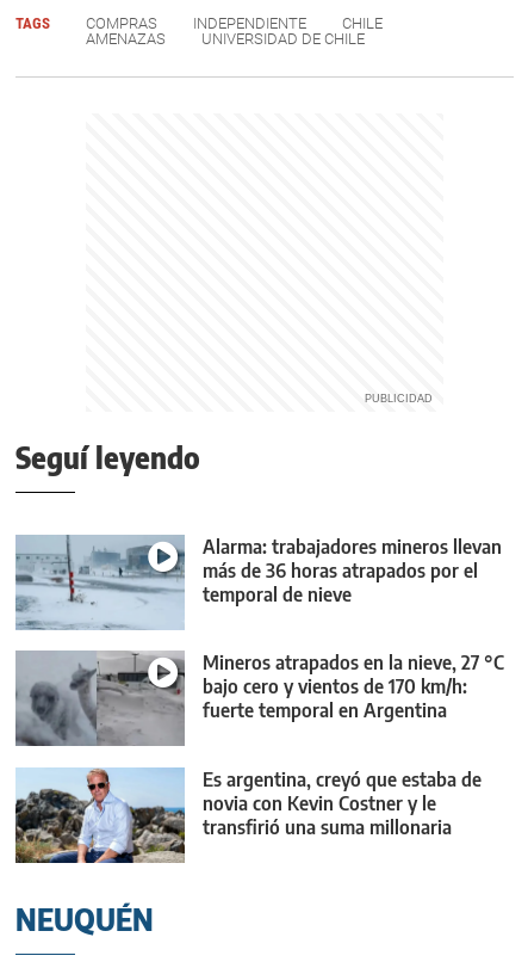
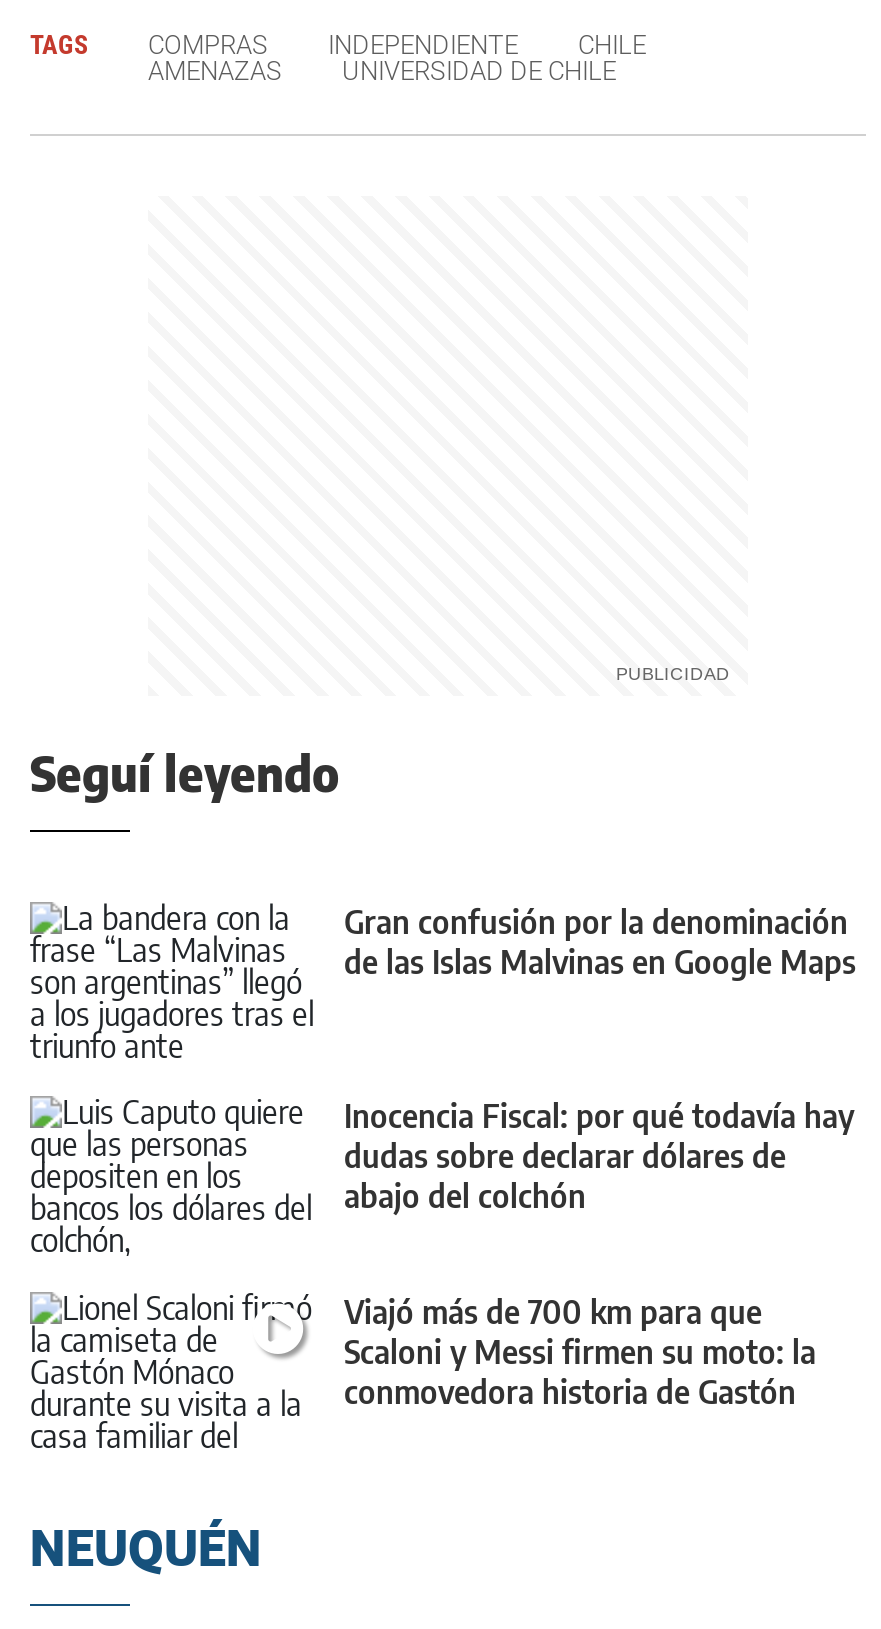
- [image]
- Alarma: trabajadores mineros llevan
- más de 36 horas atrapados por el
- temporal de nieve
+ [image]
+ Gran confusión por la denominación
+ de las Islas Malvinas en Google Maps

- [image]
- Mineros atrapados en la nieve, 27 °C
- bajo cero y vientos de 170 km/h:
- fuerte temporal en Argentina
+ [image]
+ Inocencia Fiscal: por qué todavía hay
+ dudas sobre declarar dólares de
+ abajo del colchón

- [image]
- Es argentina, creyó que estaba de
- novia con Kevin Costner y le
- transfirió una suma millonaria
+ [image]
+ Viajó más de 700 km para que
+ Scaloni y Messi firmen su moto: la
+ conmovedora historia de Gastón
